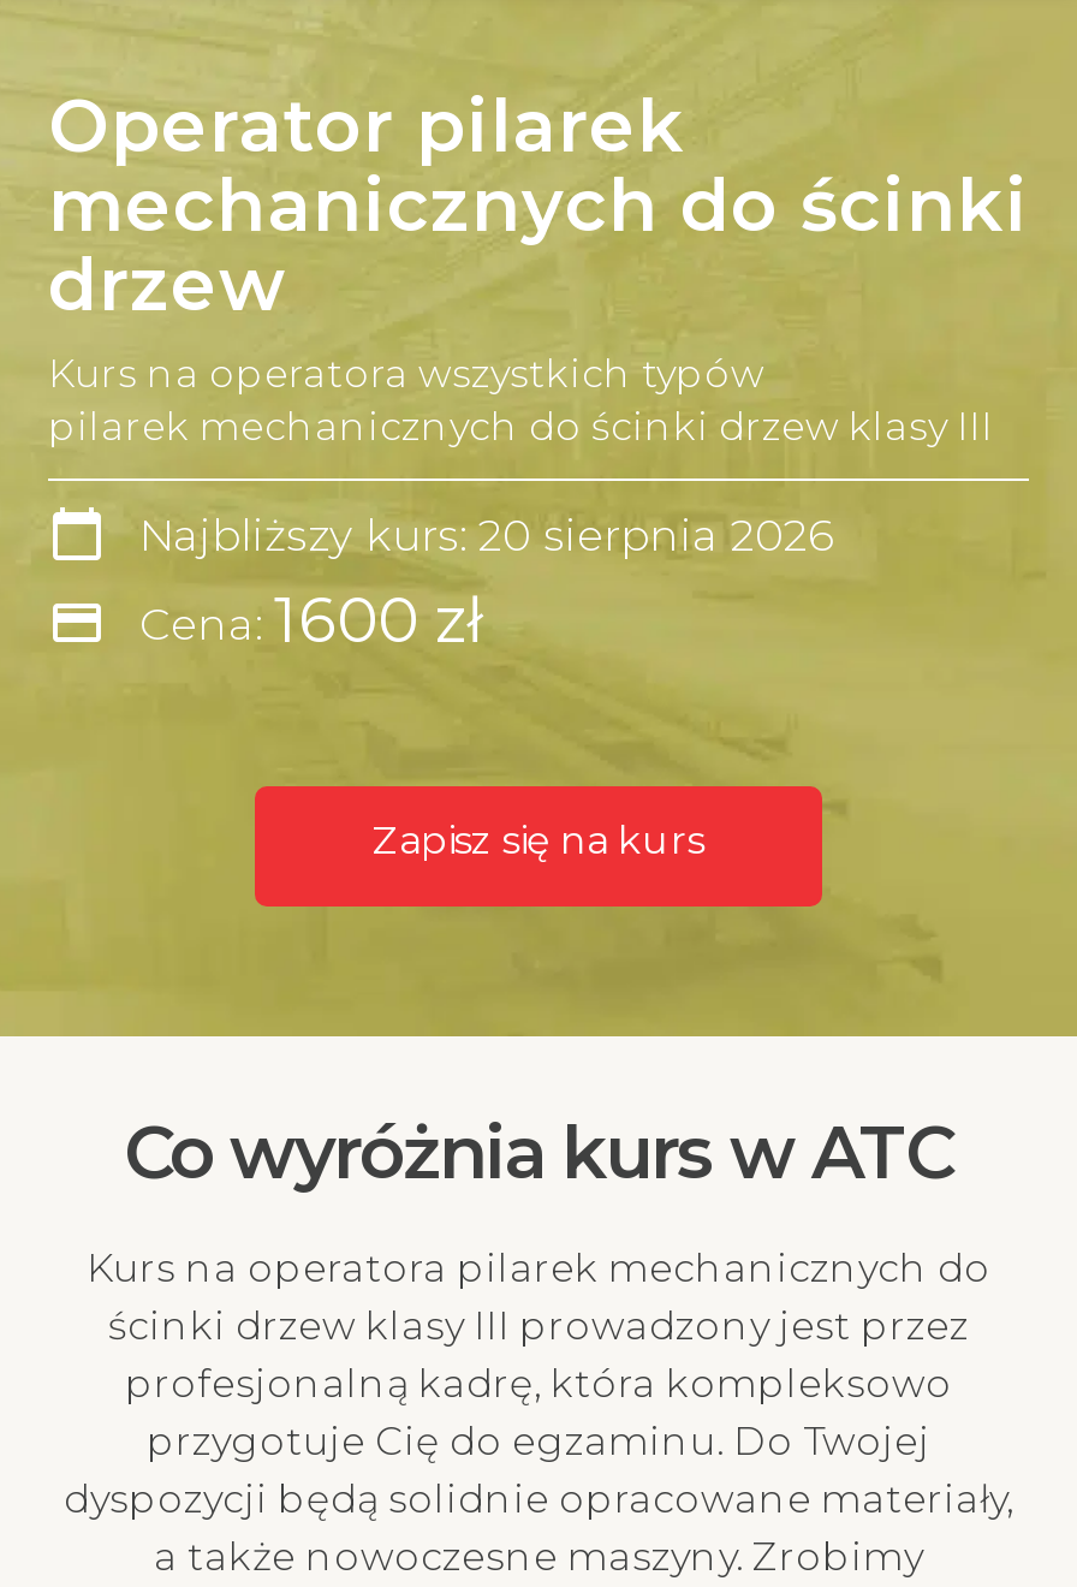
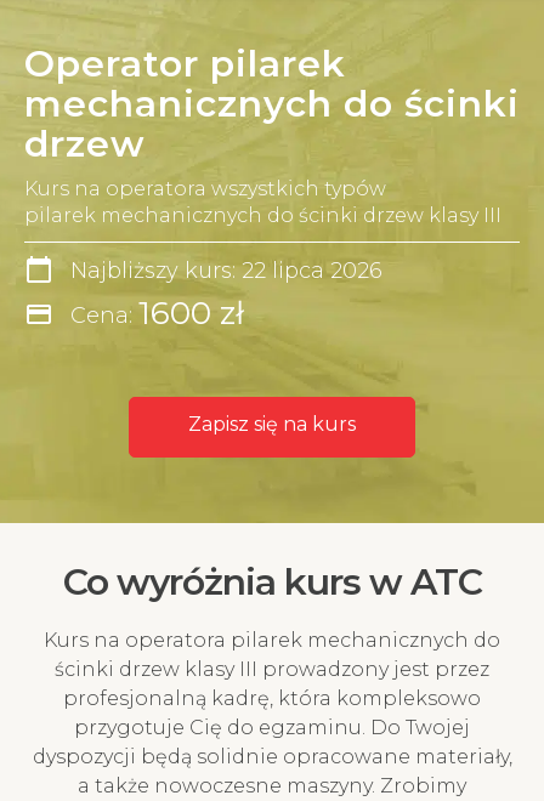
- Najbliższy kurs: 20 sierpnia 2026
+ Najbliższy kurs: 22 lipca 2026
